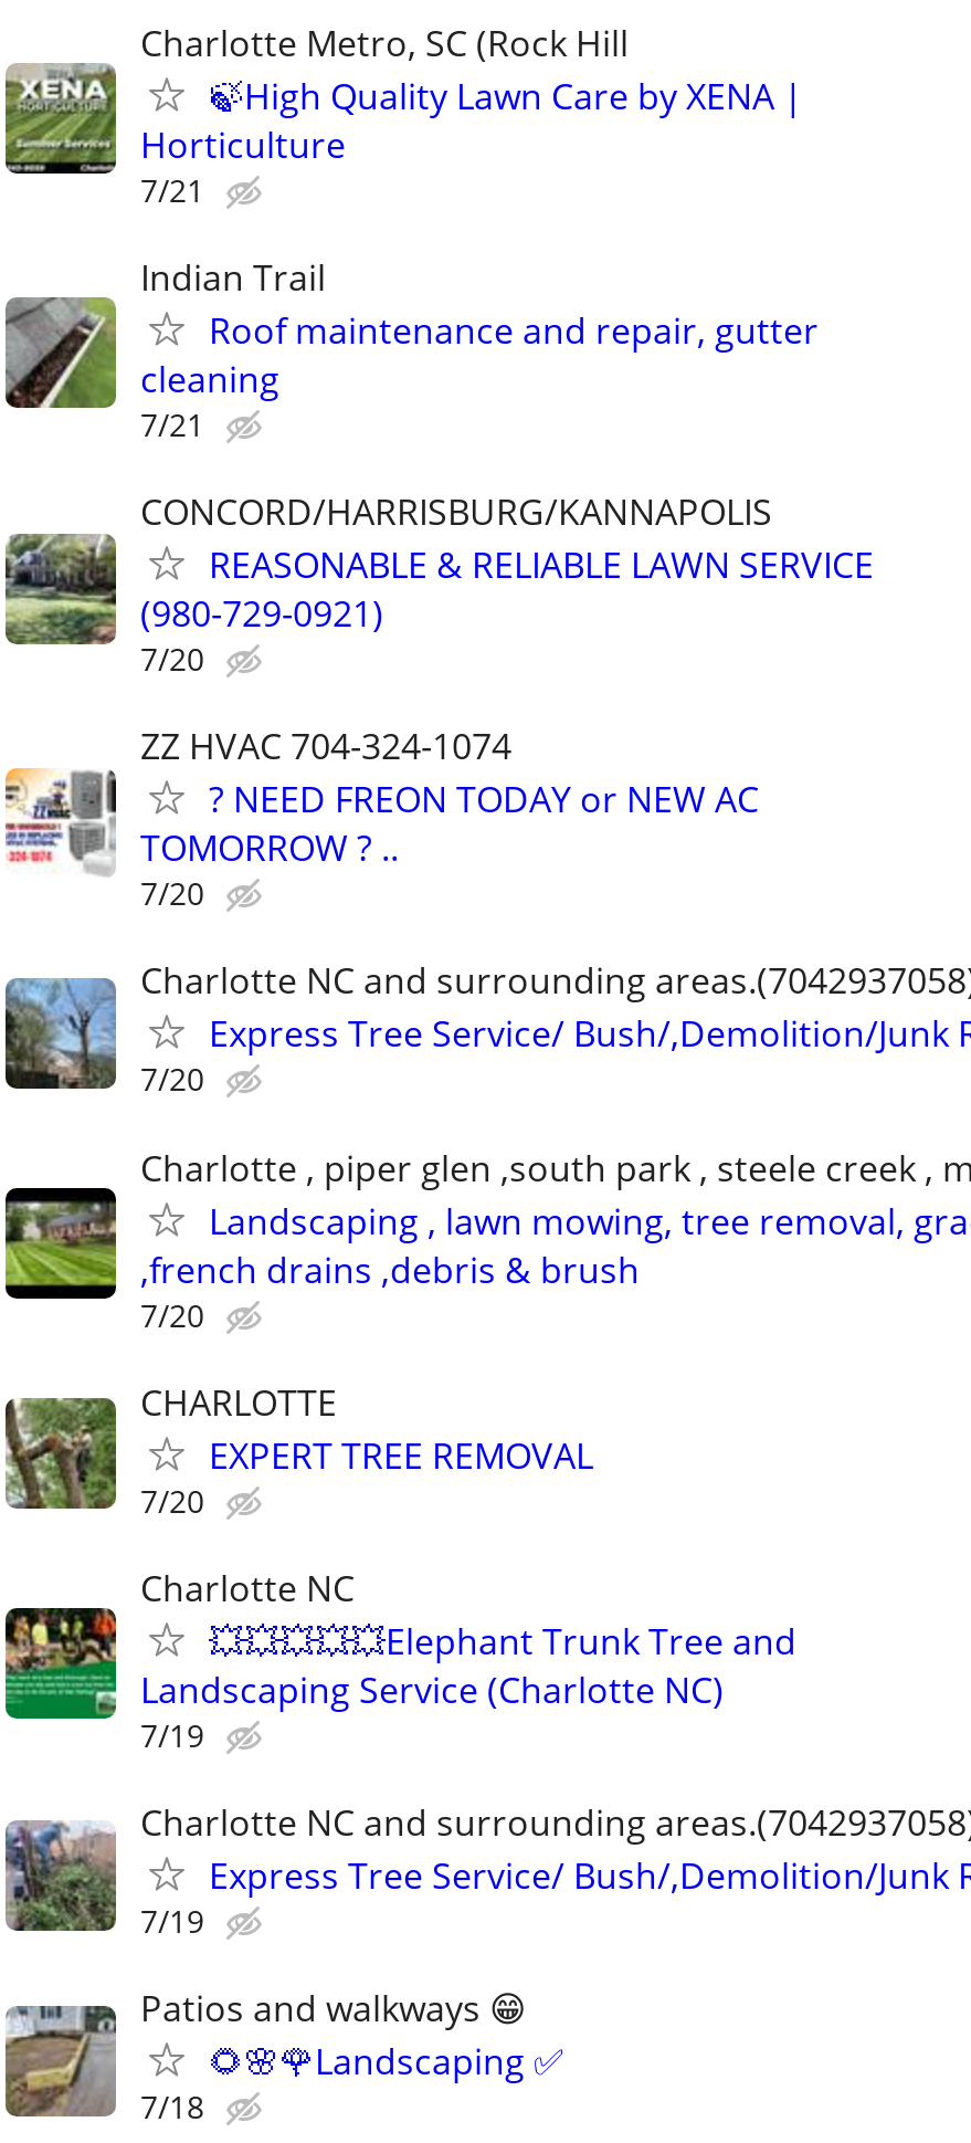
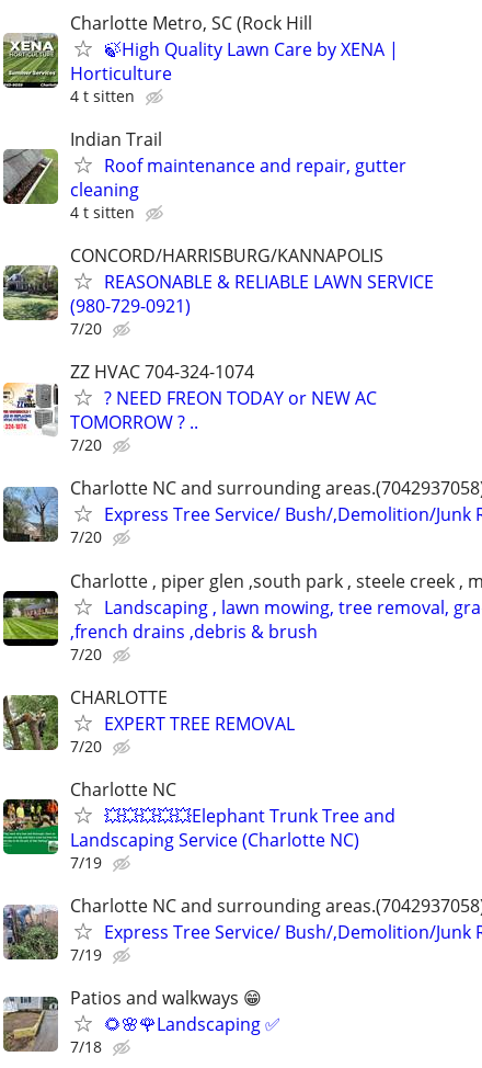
- 7/21
+ 4 t sitten

- 7/21
+ 4 t sitten
